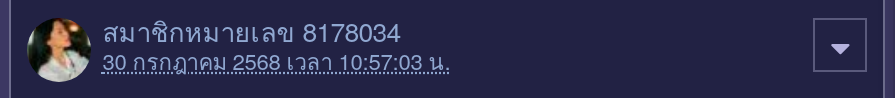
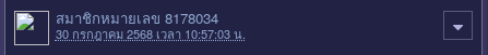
- [image]
+ [image]
